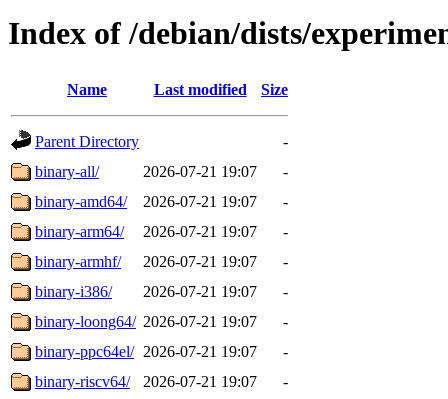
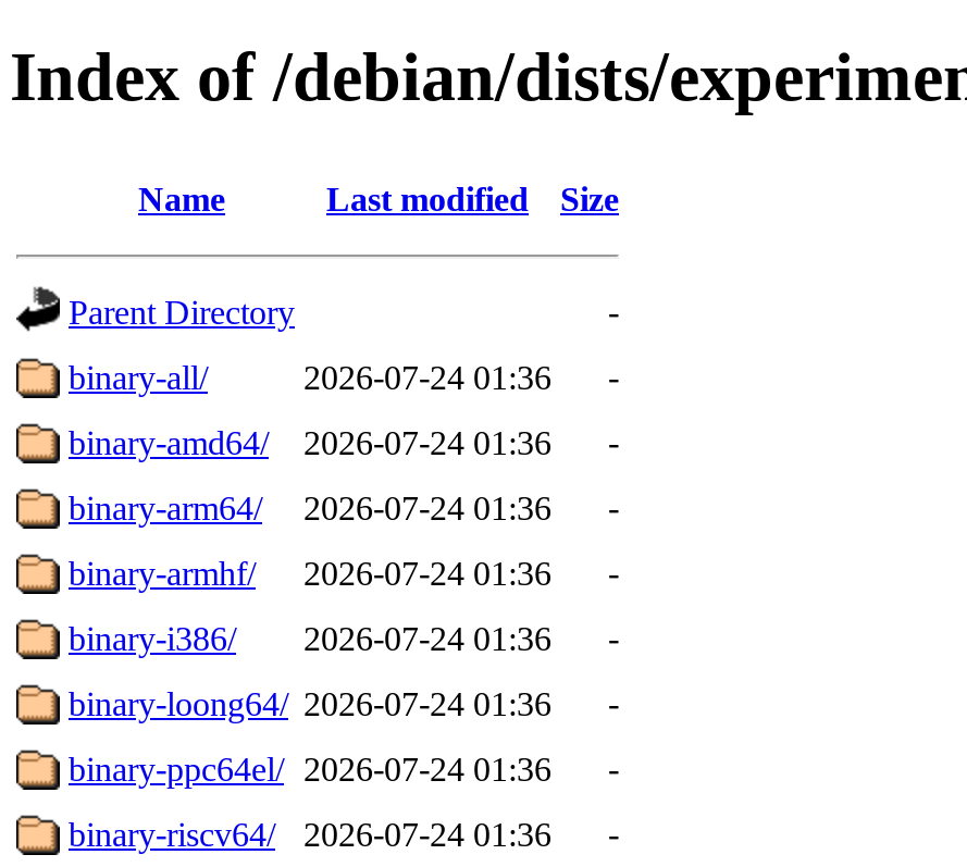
- 2026-07-21 19:07
+ 2026-07-24 01:36

- 2026-07-21 19:07
+ 2026-07-24 01:36

- 2026-07-21 19:07
+ 2026-07-24 01:36

- 2026-07-21 19:07
+ 2026-07-24 01:36

- 2026-07-21 19:07
+ 2026-07-24 01:36

- binary-loong64/ 2026-07-21 19:07
+ binary-loong64/ 2026-07-24 01:36

- binary-ppc64el/ 2026-07-21 19:07
+ binary-ppc64el/ 2026-07-24 01:36

- 2026-07-21 19:07
+ 2026-07-24 01:36
